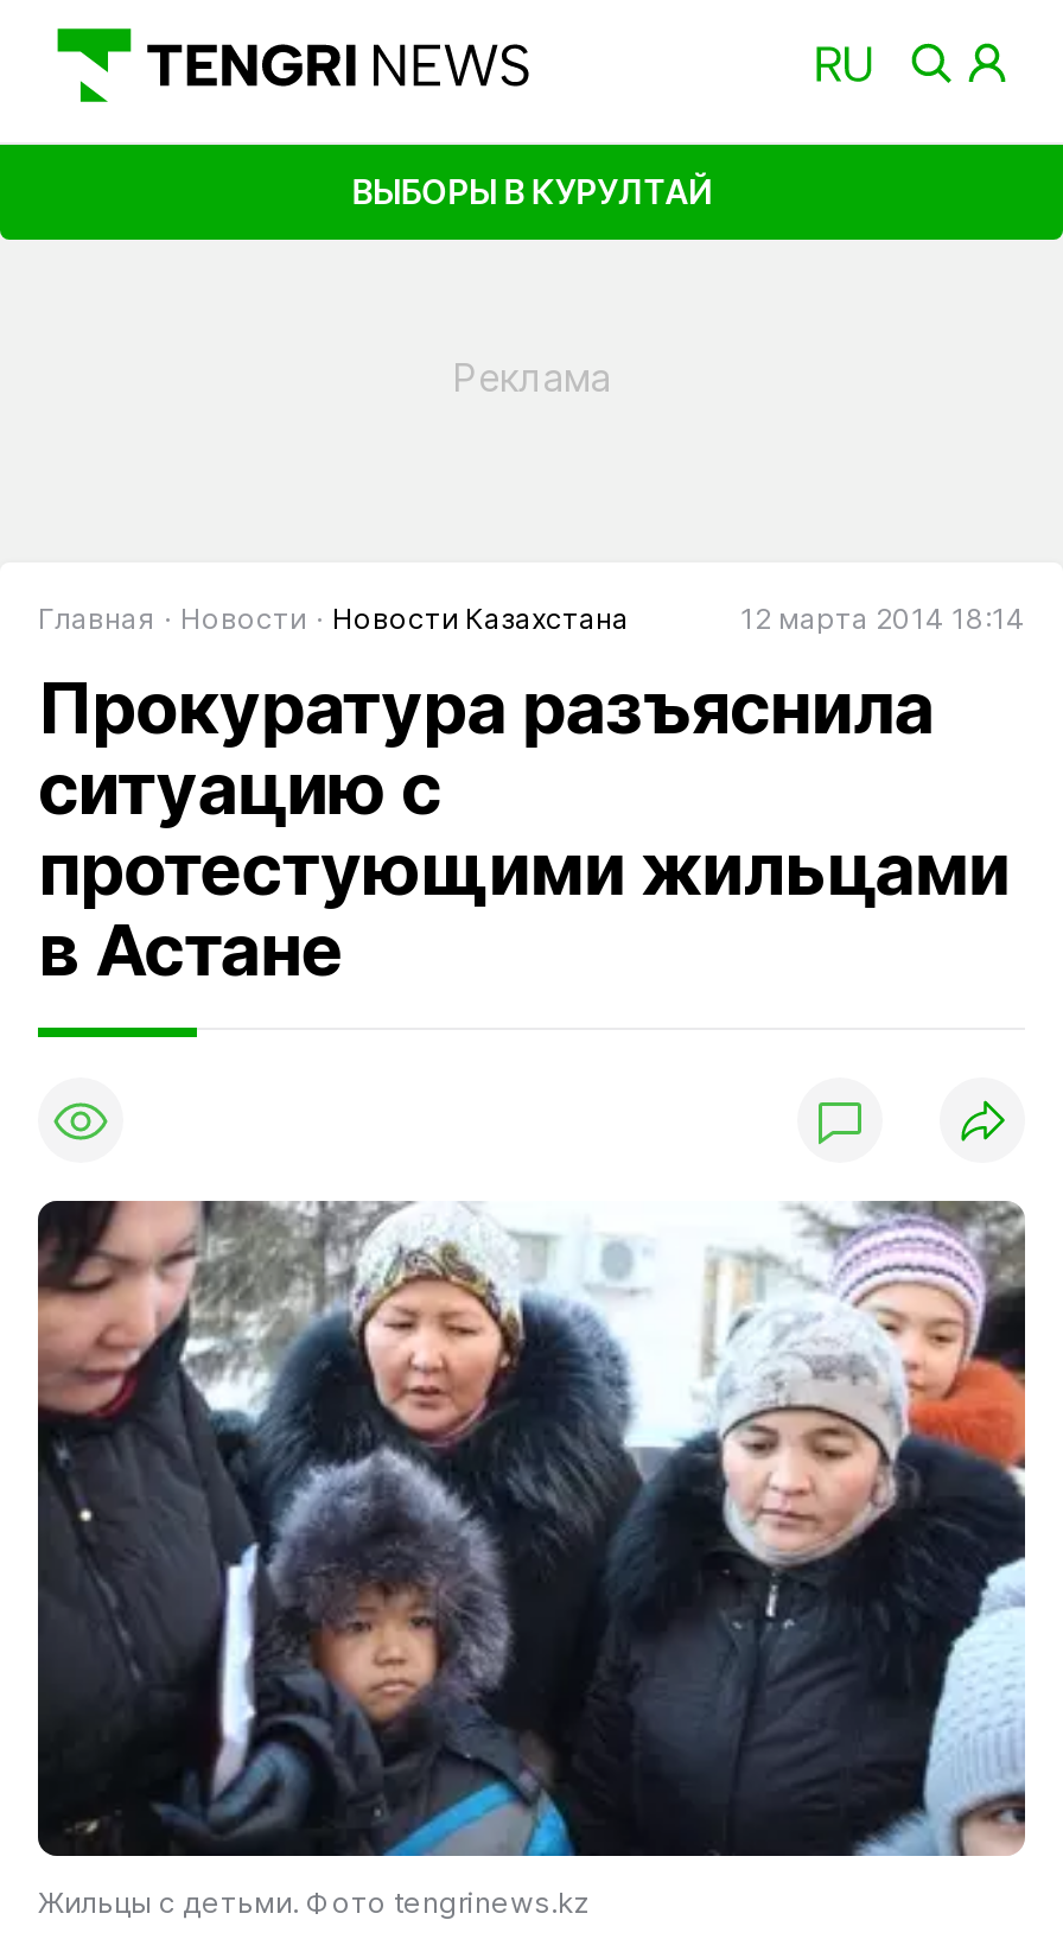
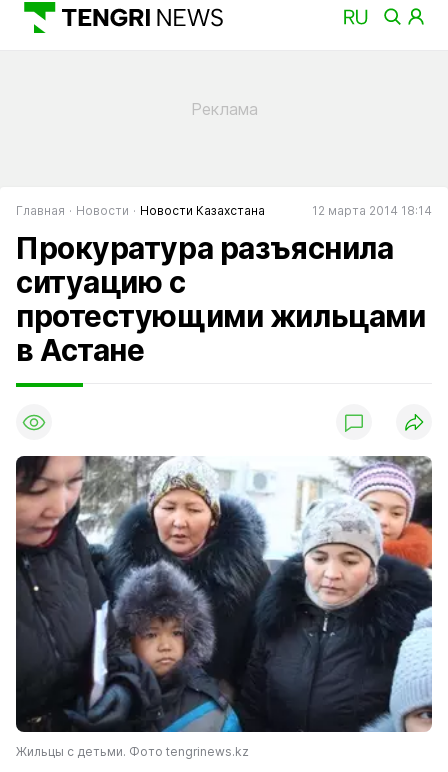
- ВЫБОРЫ В КУРУЛТАЙ
